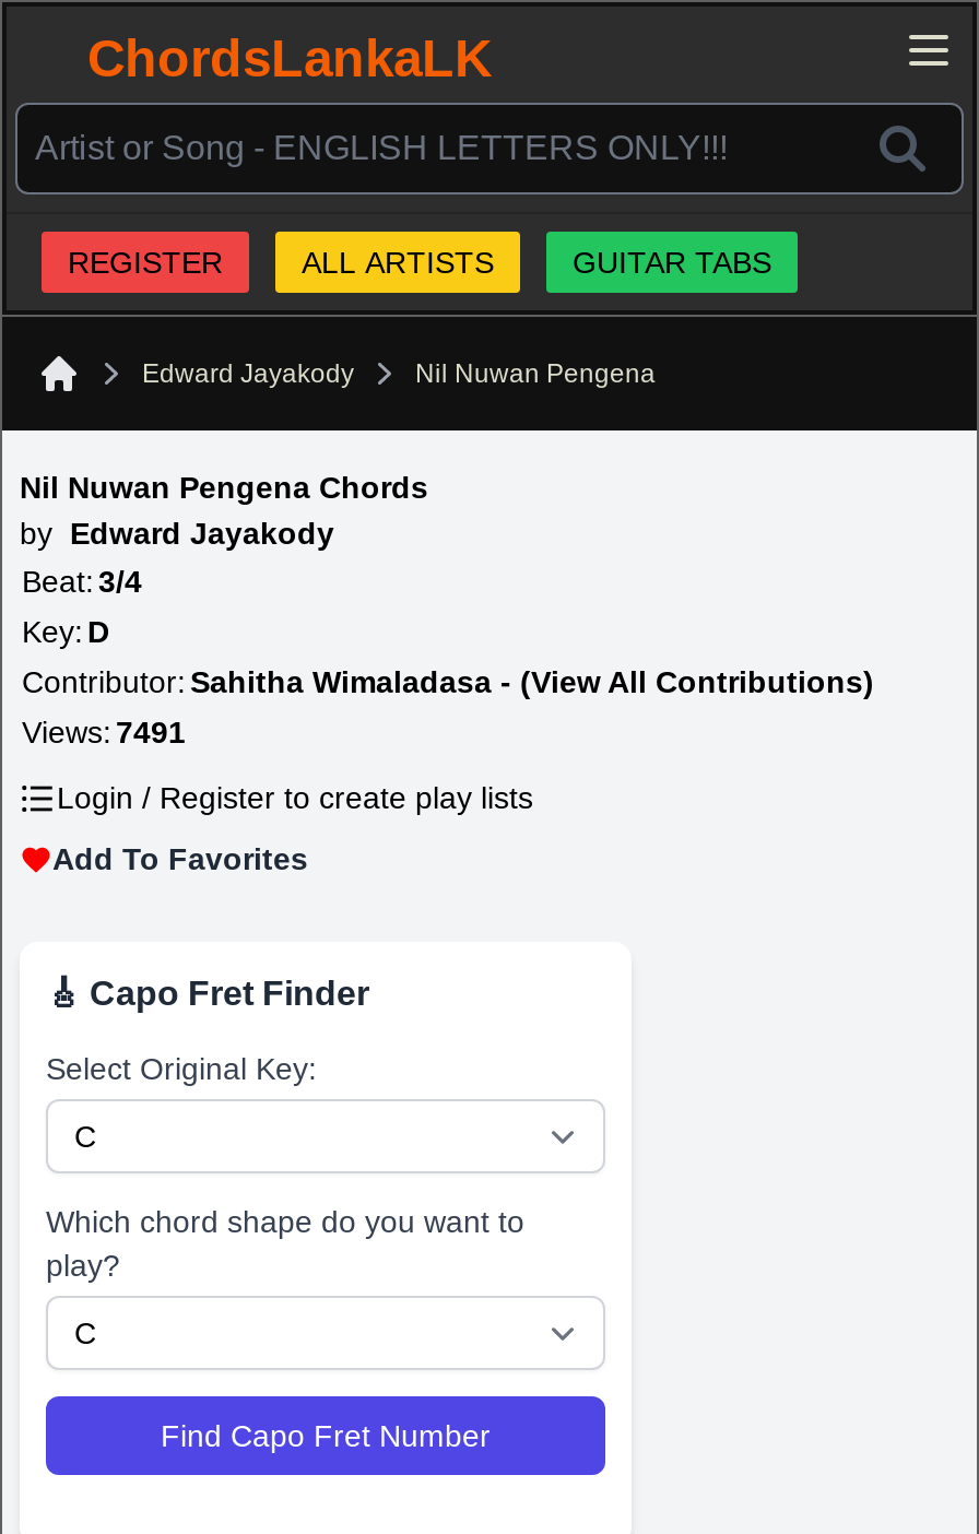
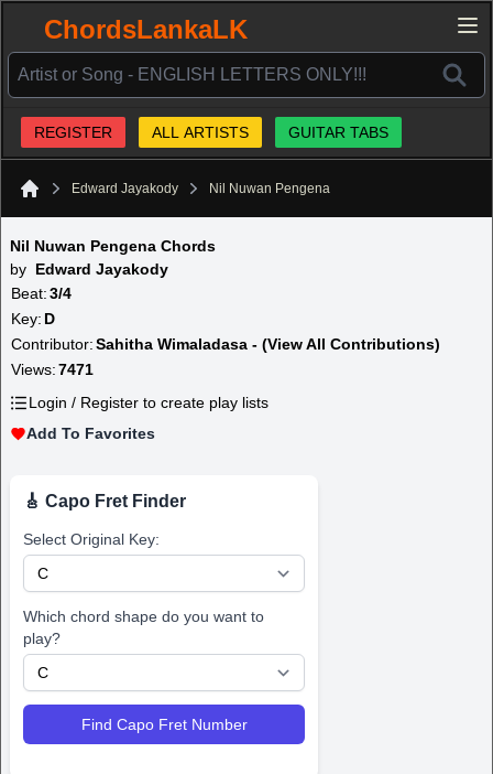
- Views: 7491
+ Views: 7471
